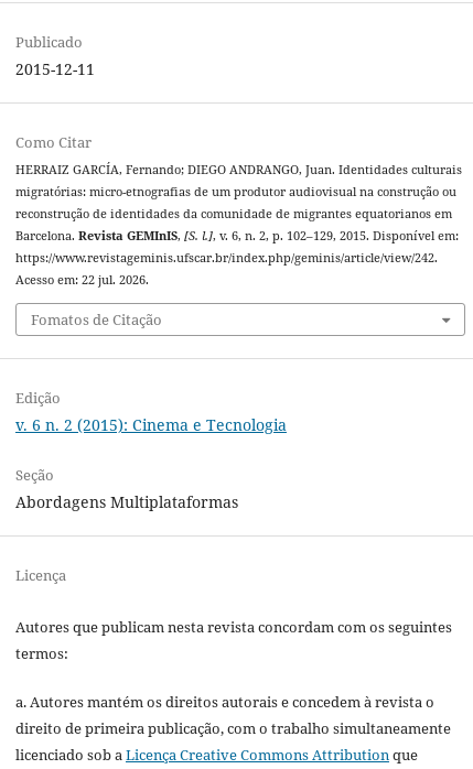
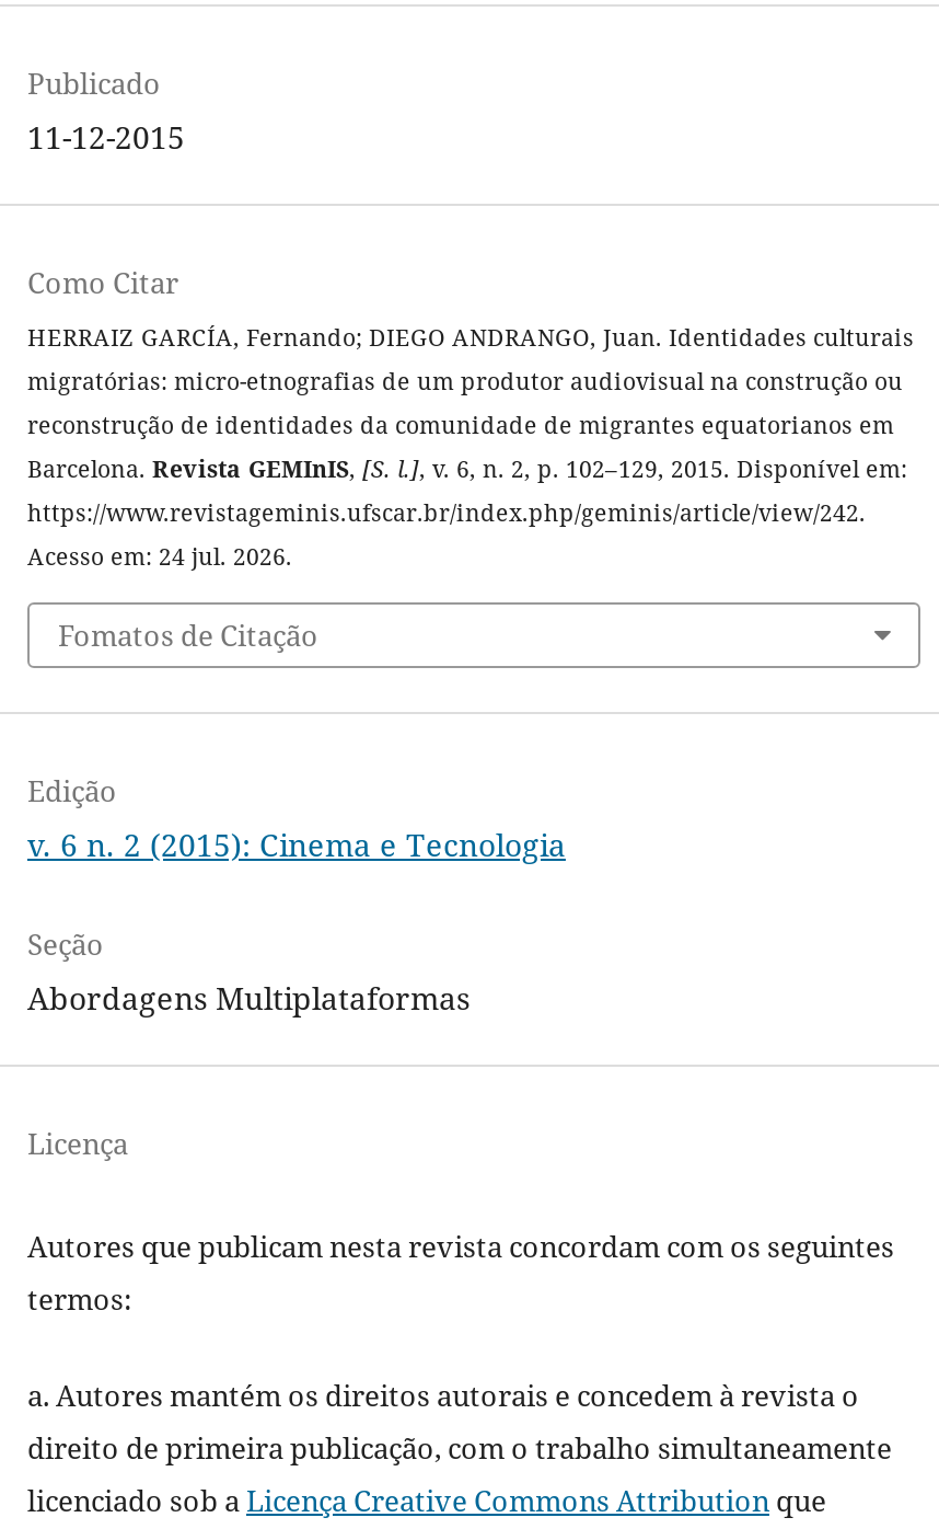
- 2015-12-11
+ 11-12-2015

- Acesso em: 22 jul. 2026.
+ Acesso em: 24 jul. 2026.
